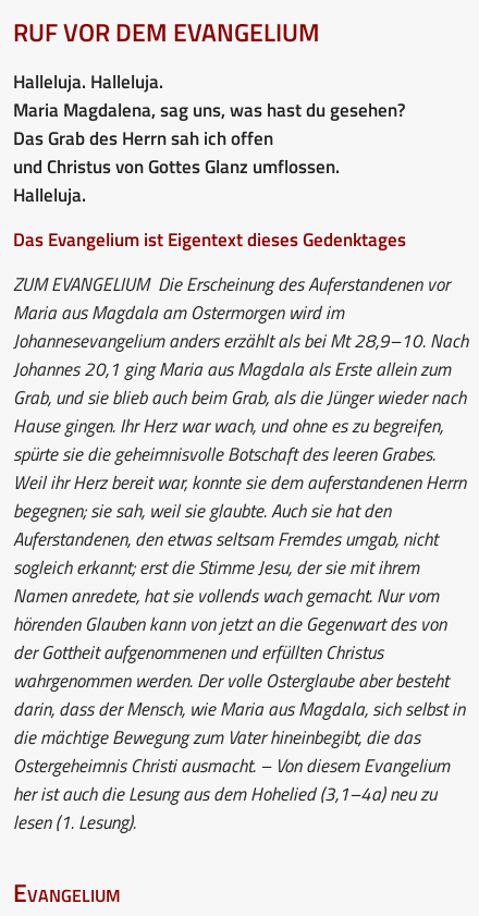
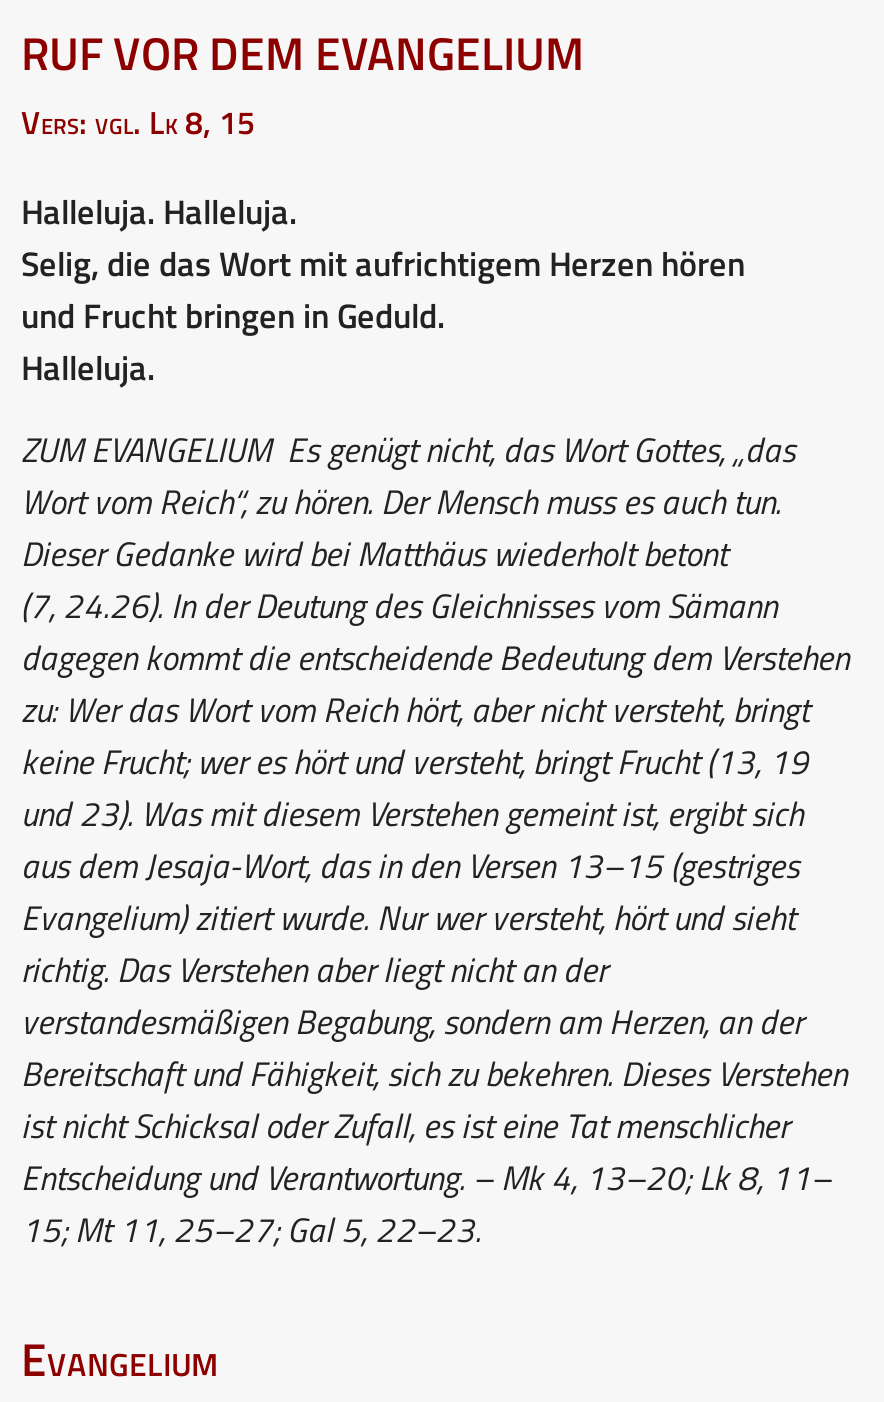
+ Vers: vgl. Lk 8, 15

moved down: Halleluja. Halleluja.

- Maria Magdalena, sag uns, was hast du gesehen?
- Das Grab des Herrn sah ich offen
- und Christus von Gottes Glanz umflossen.
+ Selig, die das Wort mit aufrichtigem Herzen hören
+ und Frucht bringen in Geduld.

- Das Evangelium ist Eigentext dieses Gedenktages
- ZUM EVANGELIUM Die Erscheinung des Auferstandenen vor
- Maria aus Magdala am Ostermorgen wird im
- Johannesevangelium anders erzählt als bei Mt 28,9–10. Nach
- Johannes 20,1 ging Maria aus Magdala als Erste allein zum
- Grab, und sie blieb auch beim Grab, als die Jünger wieder nach
- Hause gingen. Ihr Herz war wach, und ohne es zu begreifen,
- spürte sie die geheimnisvolle Botschaft des leeren Grabes.
- Weil ihr Herz bereit war, konnte sie dem auferstandenen Herrn
- begegnen; sie sah, weil sie glaubte. Auch sie hat den
- Auferstandenen, den etwas seltsam Fremdes umgab, nicht
- sogleich erkannt; erst die Stimme Jesu, der sie mit ihrem
- Namen anredete, hat sie vollends wach gemacht. Nur vom
- hörenden Glauben kann von jetzt an die Gegenwart des von
- der Gottheit aufgenommenen und erfüllten Christus
- wahrgenommen werden. Der volle Osterglaube aber besteht
- darin, dass der Mensch, wie Maria aus Magdala, sich selbst in
- die mächtige Bewegung zum Vater hineinbegibt, die das
- Ostergeheimnis Christi ausmacht. – Von diesem Evangelium
- her ist auch die Lesung aus dem Hohelied (3,1–4a) neu zu
- lesen (1. Lesung).
+ ZUM EVANGELIUM Es genügt nicht, das Wort Gottes, „das
+ Wort vom Reich“, zu hören. Der Mensch muss es auch tun.
+ Dieser Gedanke wird bei Matthäus wiederholt betont
+ (7, 24.26). In der Deutung des Gleichnisses vom Sämann
+ dagegen kommt die entscheidende Bedeutung dem Verstehen
+ zu: Wer das Wort vom Reich hört, aber nicht versteht, bringt
+ keine Frucht; wer es hört und versteht, bringt Frucht (13, 19
+ und 23). Was mit diesem Verstehen gemeint ist, ergibt sich
+ aus dem Jesaja-Wort, das in den Versen 13–15 (gestriges
+ Evangelium) zitiert wurde. Nur wer versteht, hört und sieht
+ richtig. Das Verstehen aber liegt nicht an der
+ verstandesmäßigen Begabung, sondern am Herzen, an der
+ Bereitschaft und Fähigkeit, sich zu bekehren. Dieses Verstehen
+ ist nicht Schicksal oder Zufall, es ist eine Tat menschlicher
+ Entscheidung und Verantwortung. – Mk 4, 13–20; Lk 8, 11–
+ 15; Mt 11, 25–27; Gal 5, 22–23.
